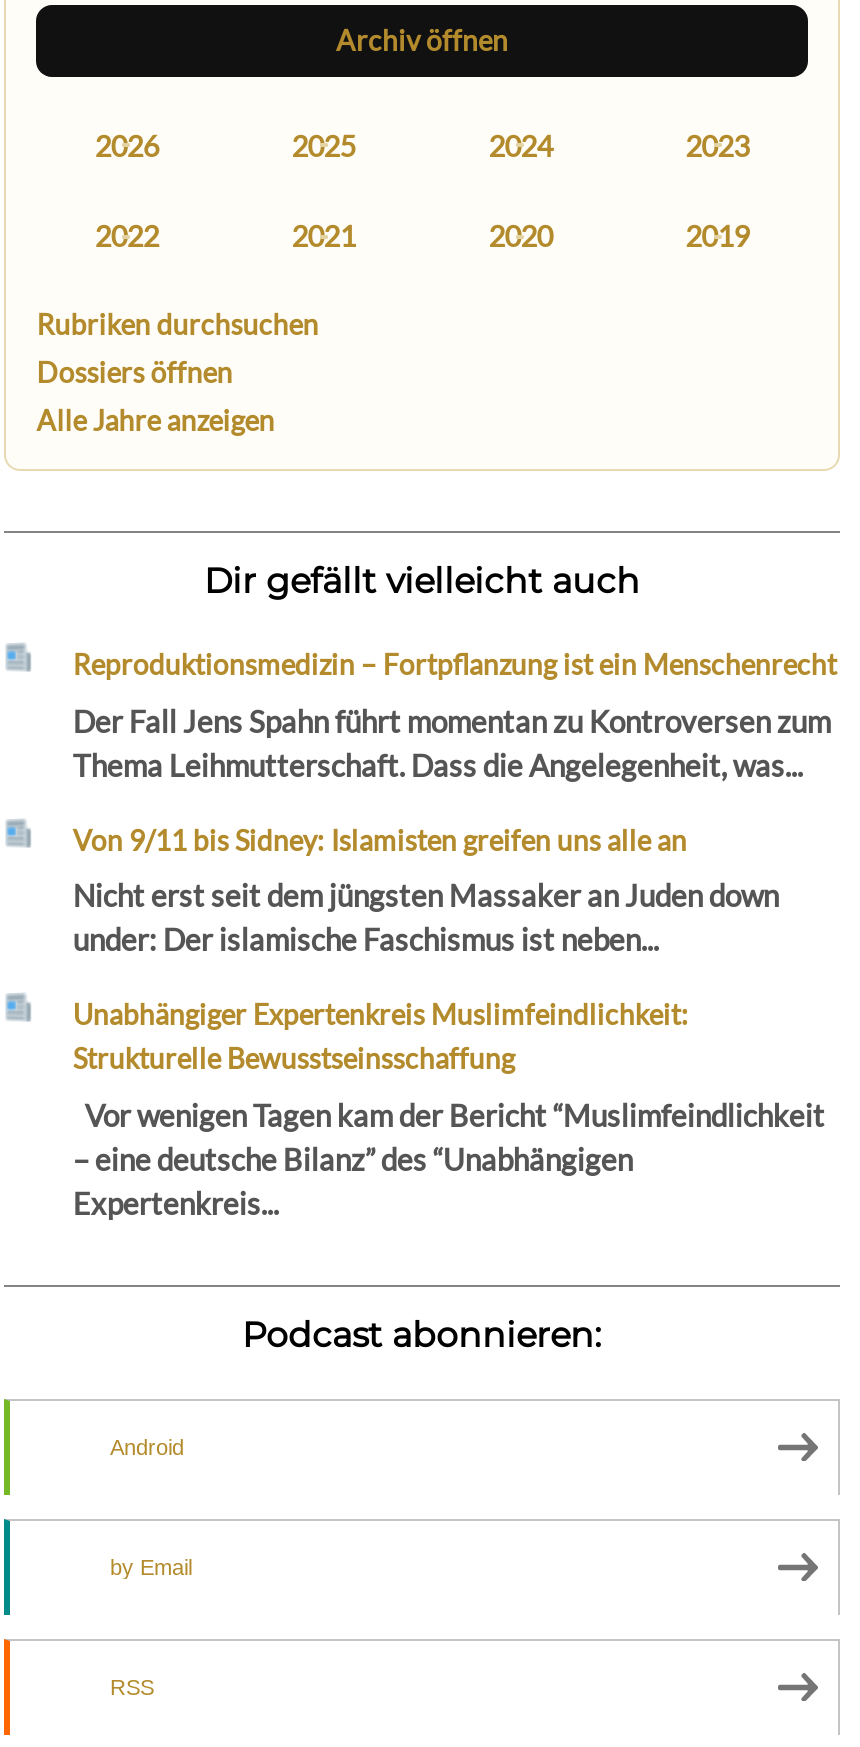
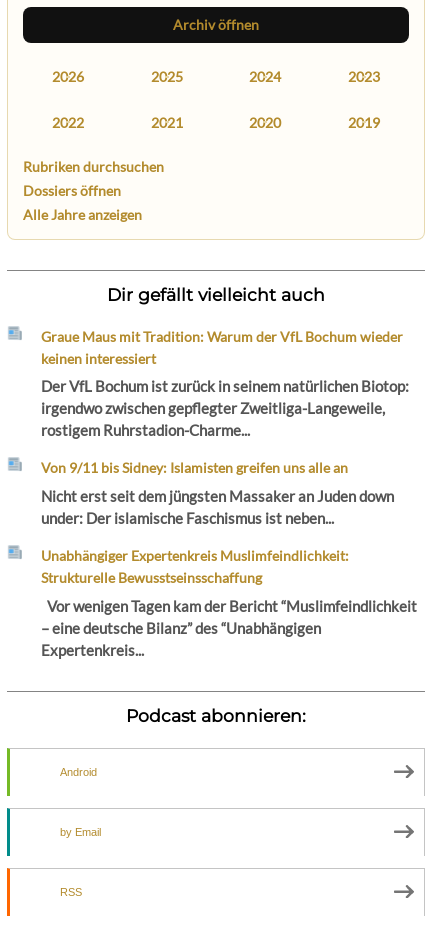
- Reproduktionsmedizin – Fortpflanzung ist ein Menschenrecht
+ Graue Maus mit Tradition: Warum der VfL Bochum wieder
+ keinen interessiert

- Der Fall Jens Spahn führt momentan zu Kontroversen zum
- Thema Leihmutterschaft. Dass die Angelegenheit, was...
+ Der VfL Bochum ist zurück in seinem natürlichen Biotop:
+ irgendwo zwischen gepflegter Zweitliga-Langeweile,
+ rostigem Ruhrstadion-Charme...
